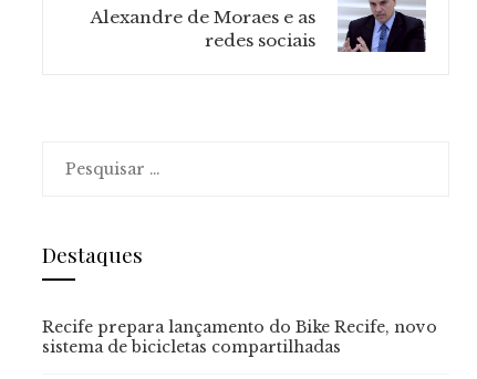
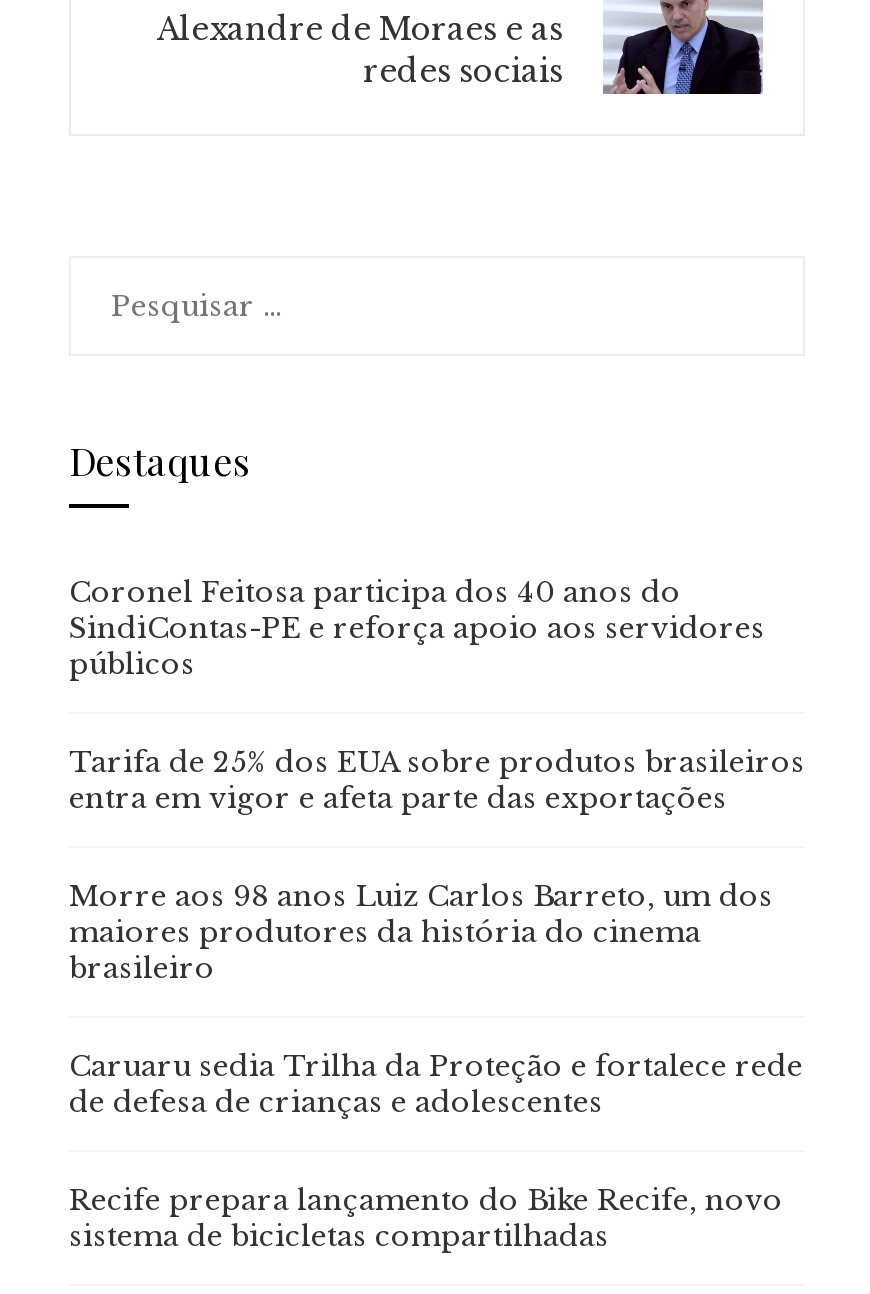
+ Coronel Feitosa participa dos 40 anos do
+ SindiContas-PE e reforça apoio aos servidores
+ públicos
+ Tarifa de 25% dos EUA sobre produtos brasileiros
+ entra em vigor e afeta parte das exportações
+ Morre aos 98 anos Luiz Carlos Barreto, um dos
+ maiores produtores da história do cinema
+ brasileiro
+ Caruaru sedia Trilha da Proteção e fortalece rede
+ de defesa de crianças e adolescentes
